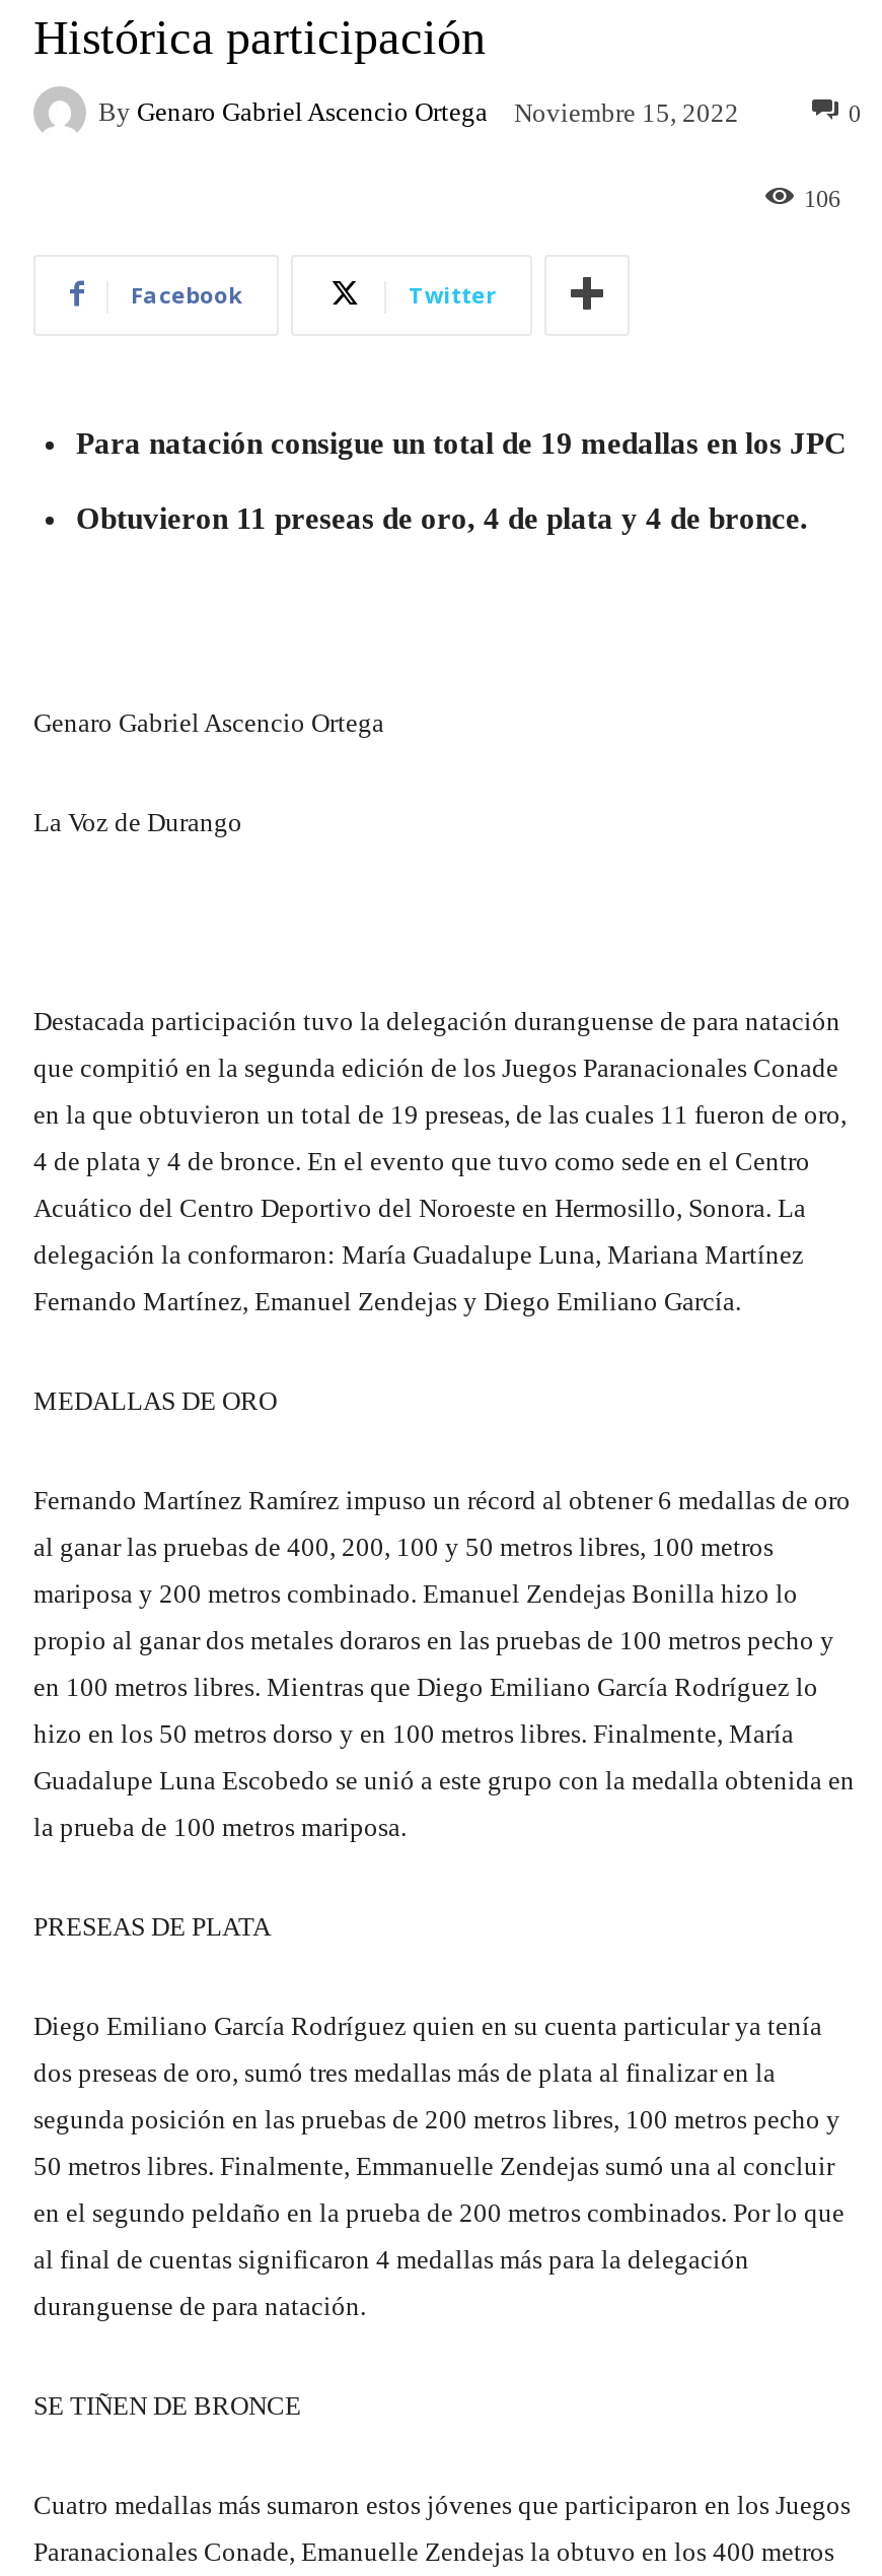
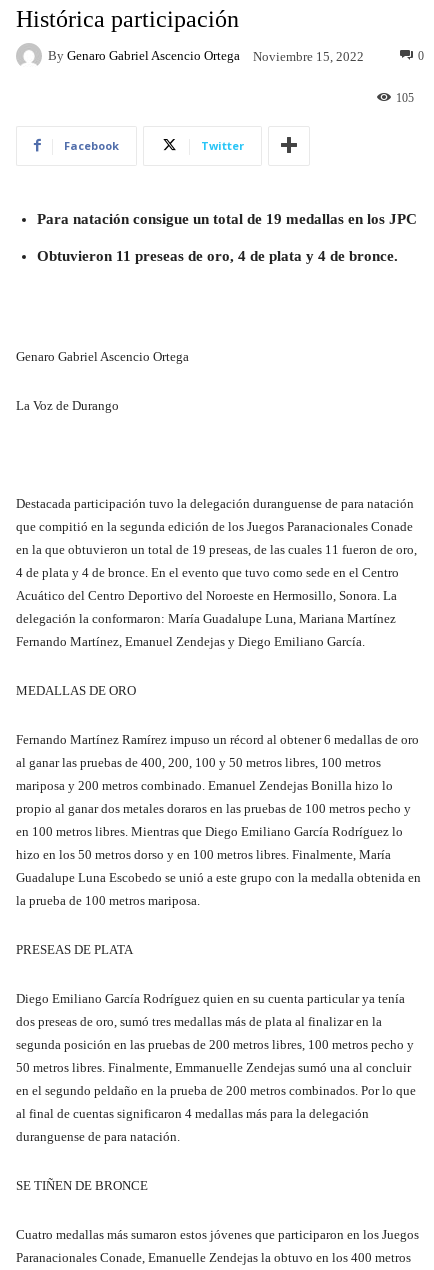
- 106
+ 105
